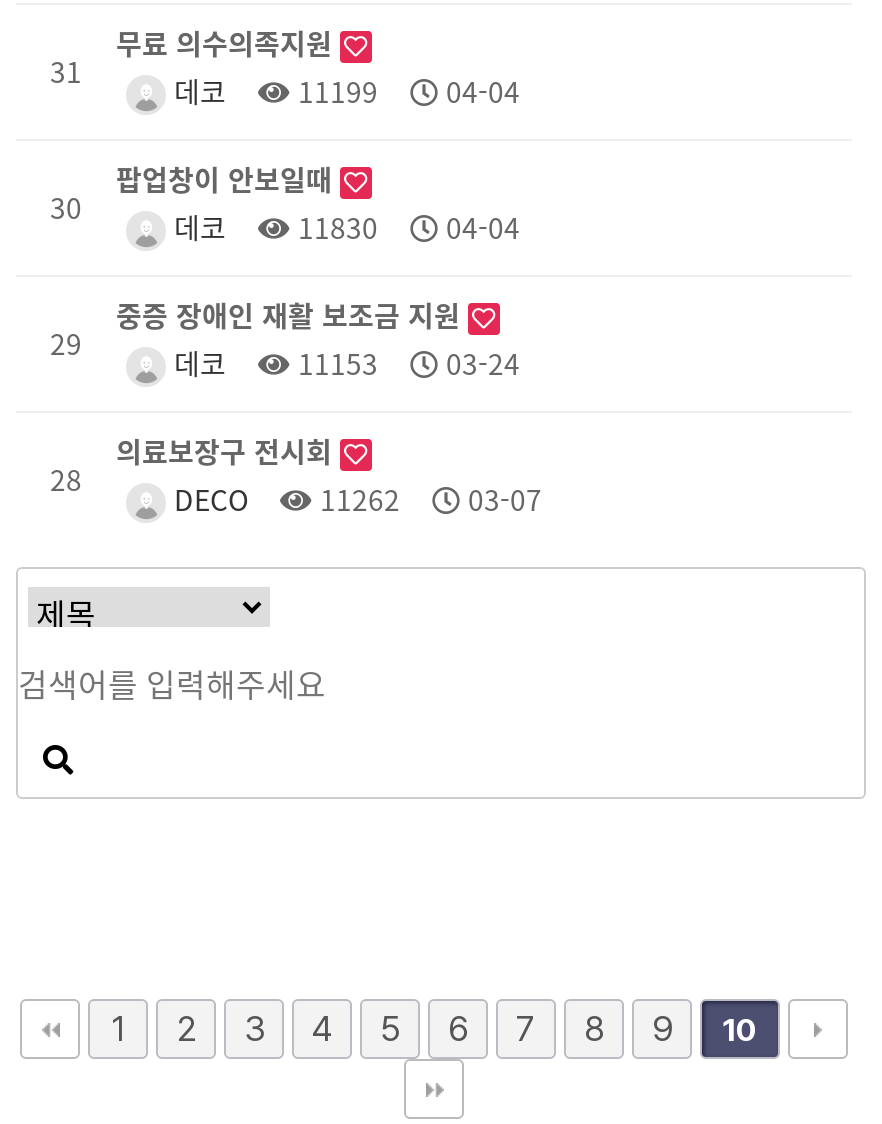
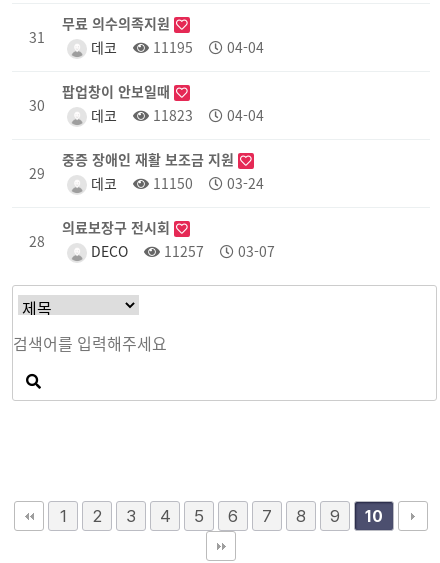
- 데코 11199 04-04
+ 데코 11195 04-04

- 데코 11830 04-04
+ 데코 11823 04-04

- 데코 11153 03-24
+ 데코 11150 03-24

- DECO 11262 03-07
+ DECO 11257 03-07
